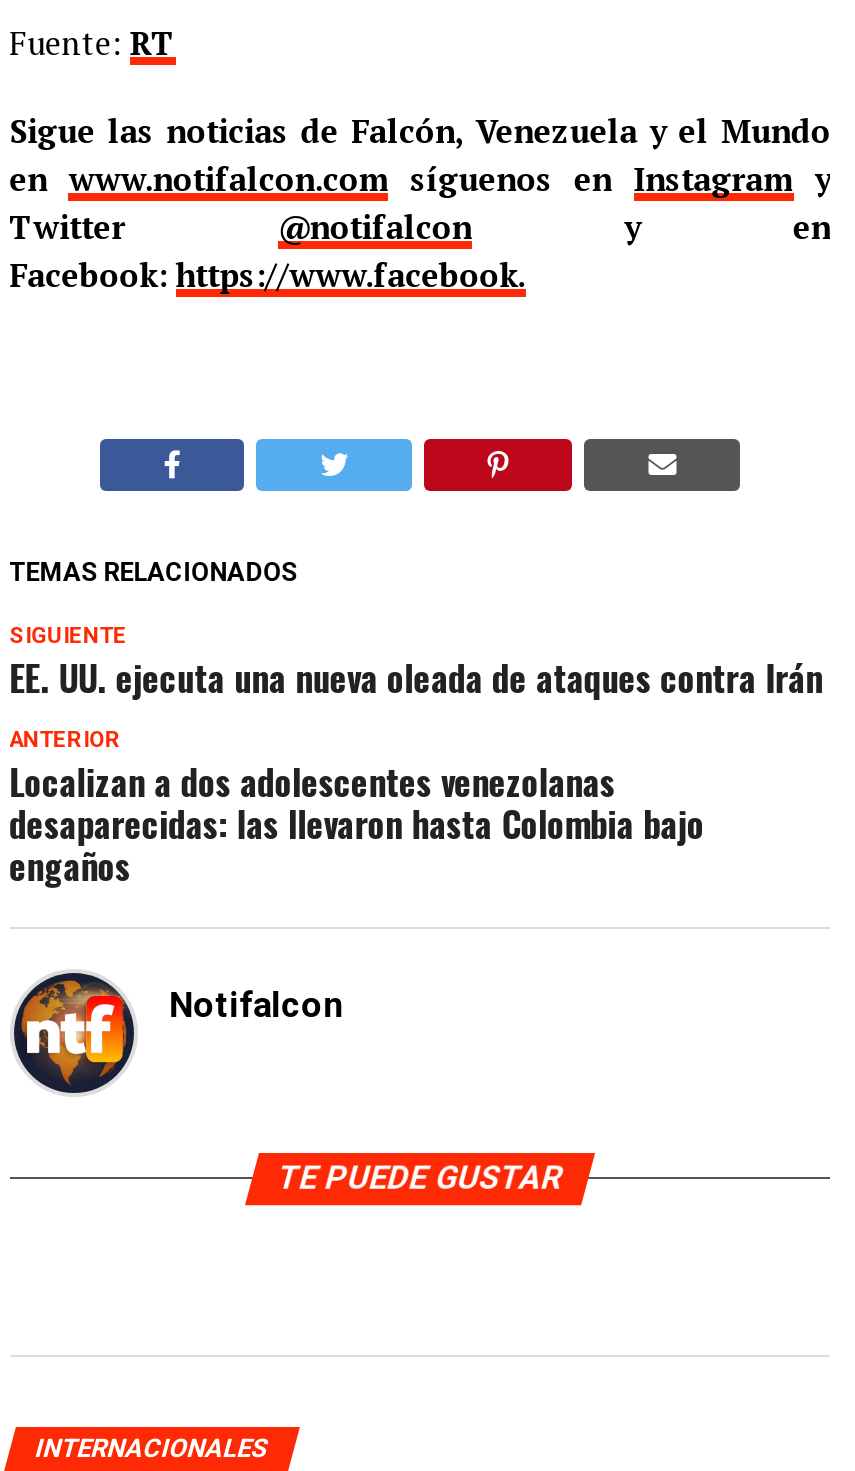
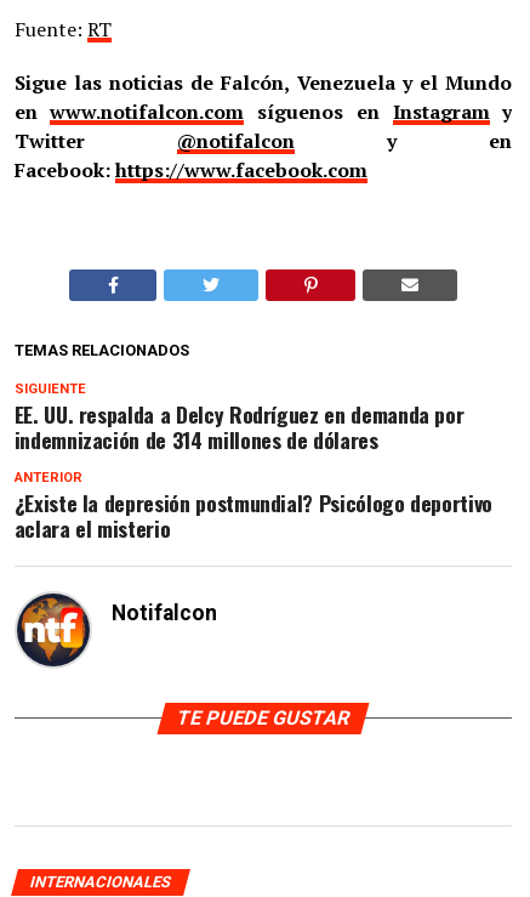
- Facebook: https://www.facebook.
+ Facebook: https://www.facebook.com

- EE. UU. ejecuta una nueva oleada de ataques contra Irán
+ EE. UU. respalda a Delcy Rodríguez en demanda por
+ indemnización de 314 millones de dólares

moved down: ANTERIOR

- Localizan a dos adolescentes venezolanas
- desaparecidas: las llevaron hasta Colombia bajo
- engaños
+ ¿Existe la depresión postmundial? Psicólogo deportivo
+ aclara el misterio
